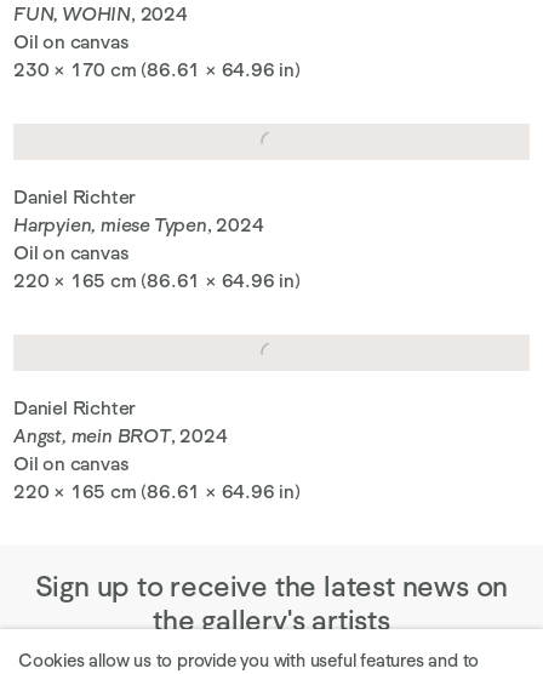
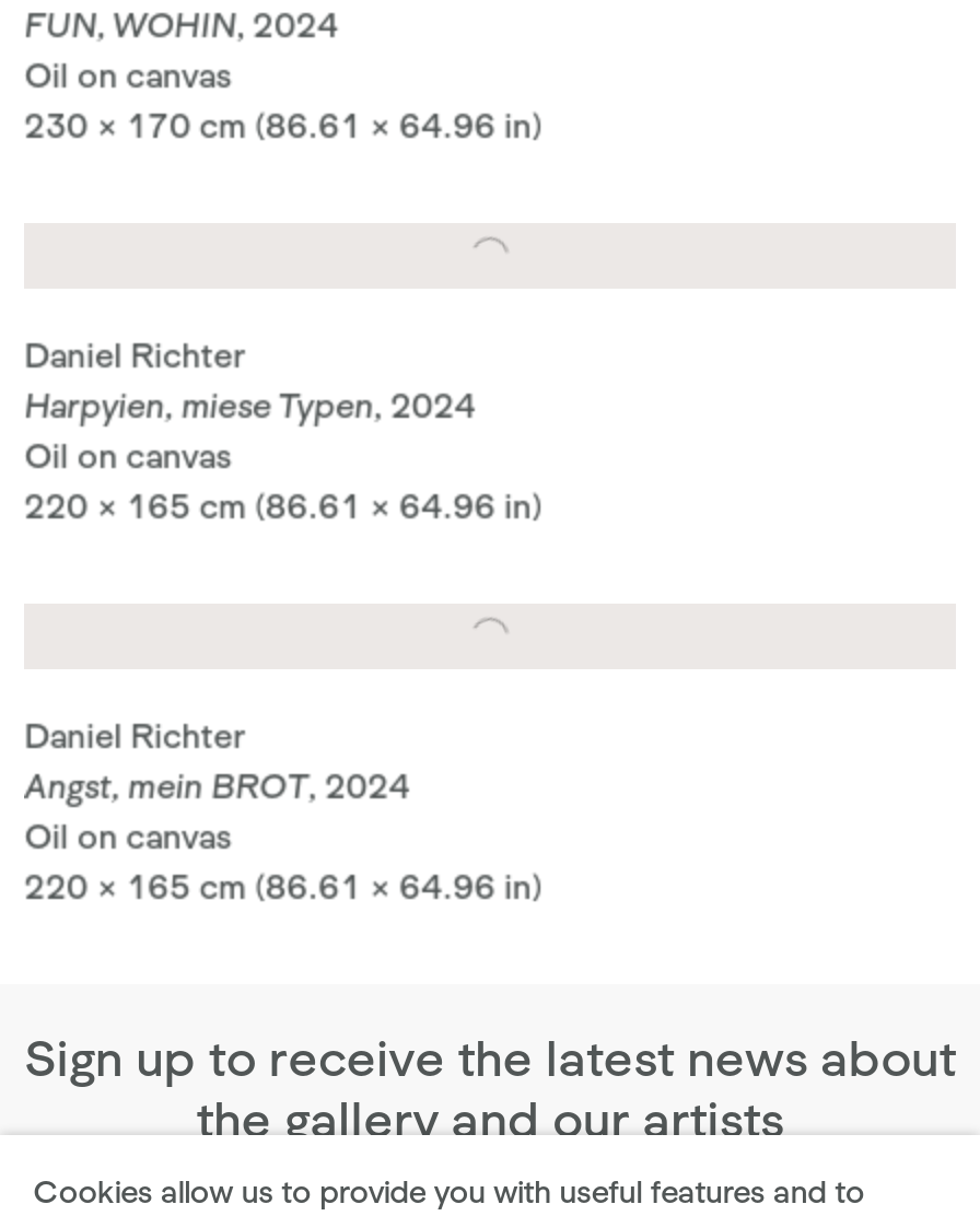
- Sign up to receive the latest news on
- the gallery's artists
+ Sign up to receive the latest news about
+ the gallery and our artists
